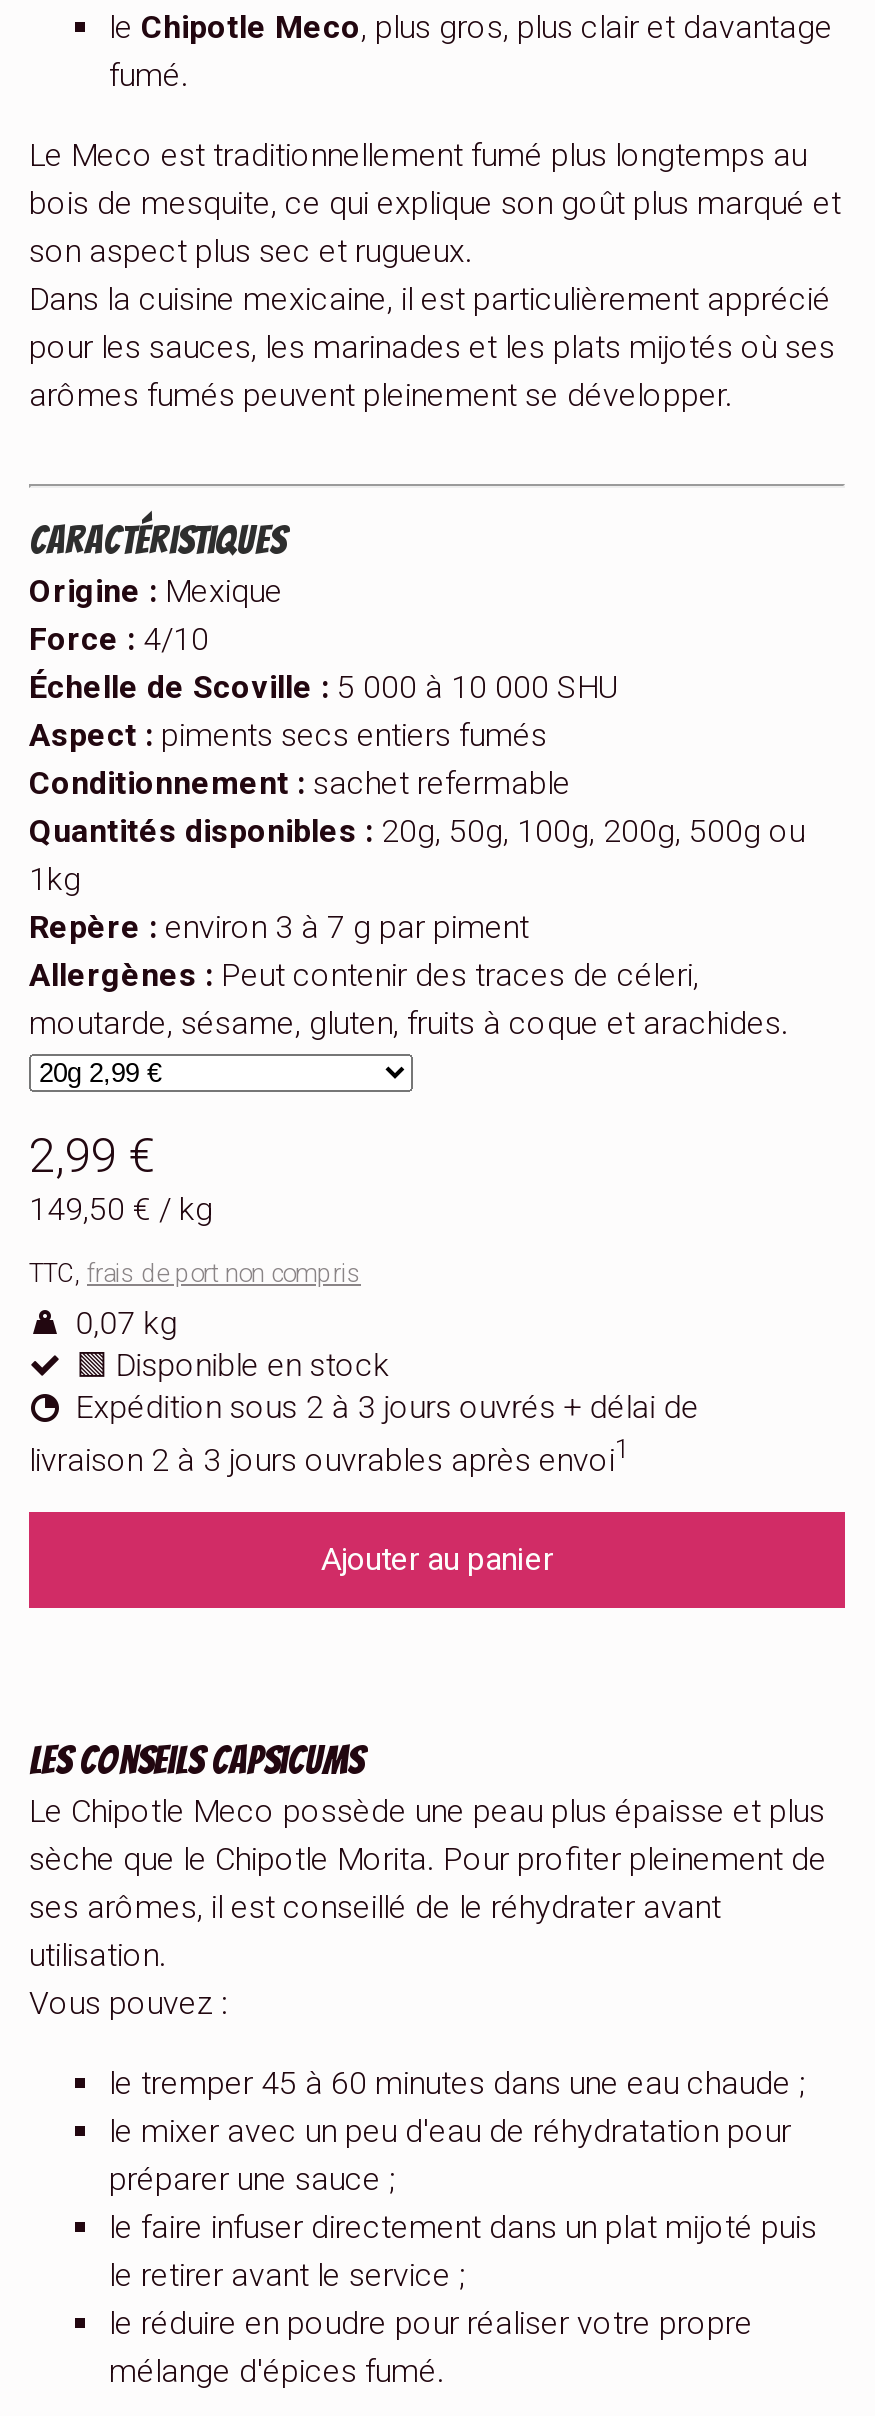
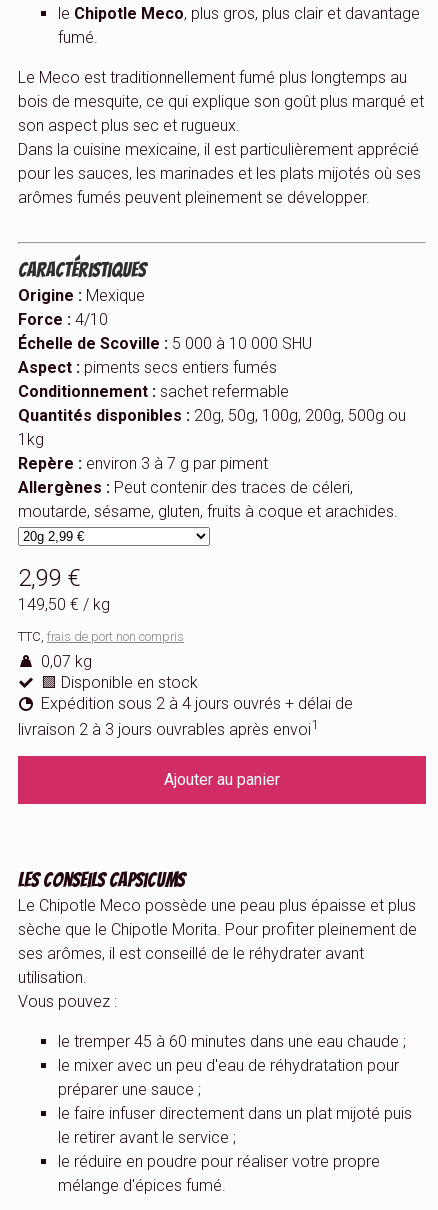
- Expédition sous 2 à 3 jours ouvrés + délai de
+ Expédition sous 2 à 4 jours ouvrés + délai de
